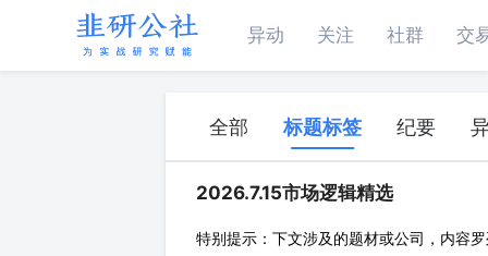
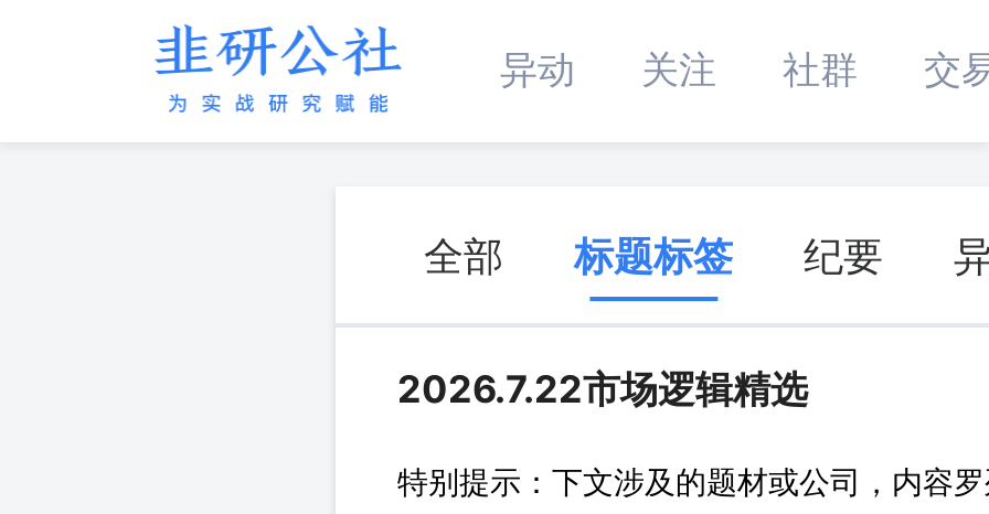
- 2026.7.15市场逻辑精选
+ 2026.7.22市场逻辑精选
